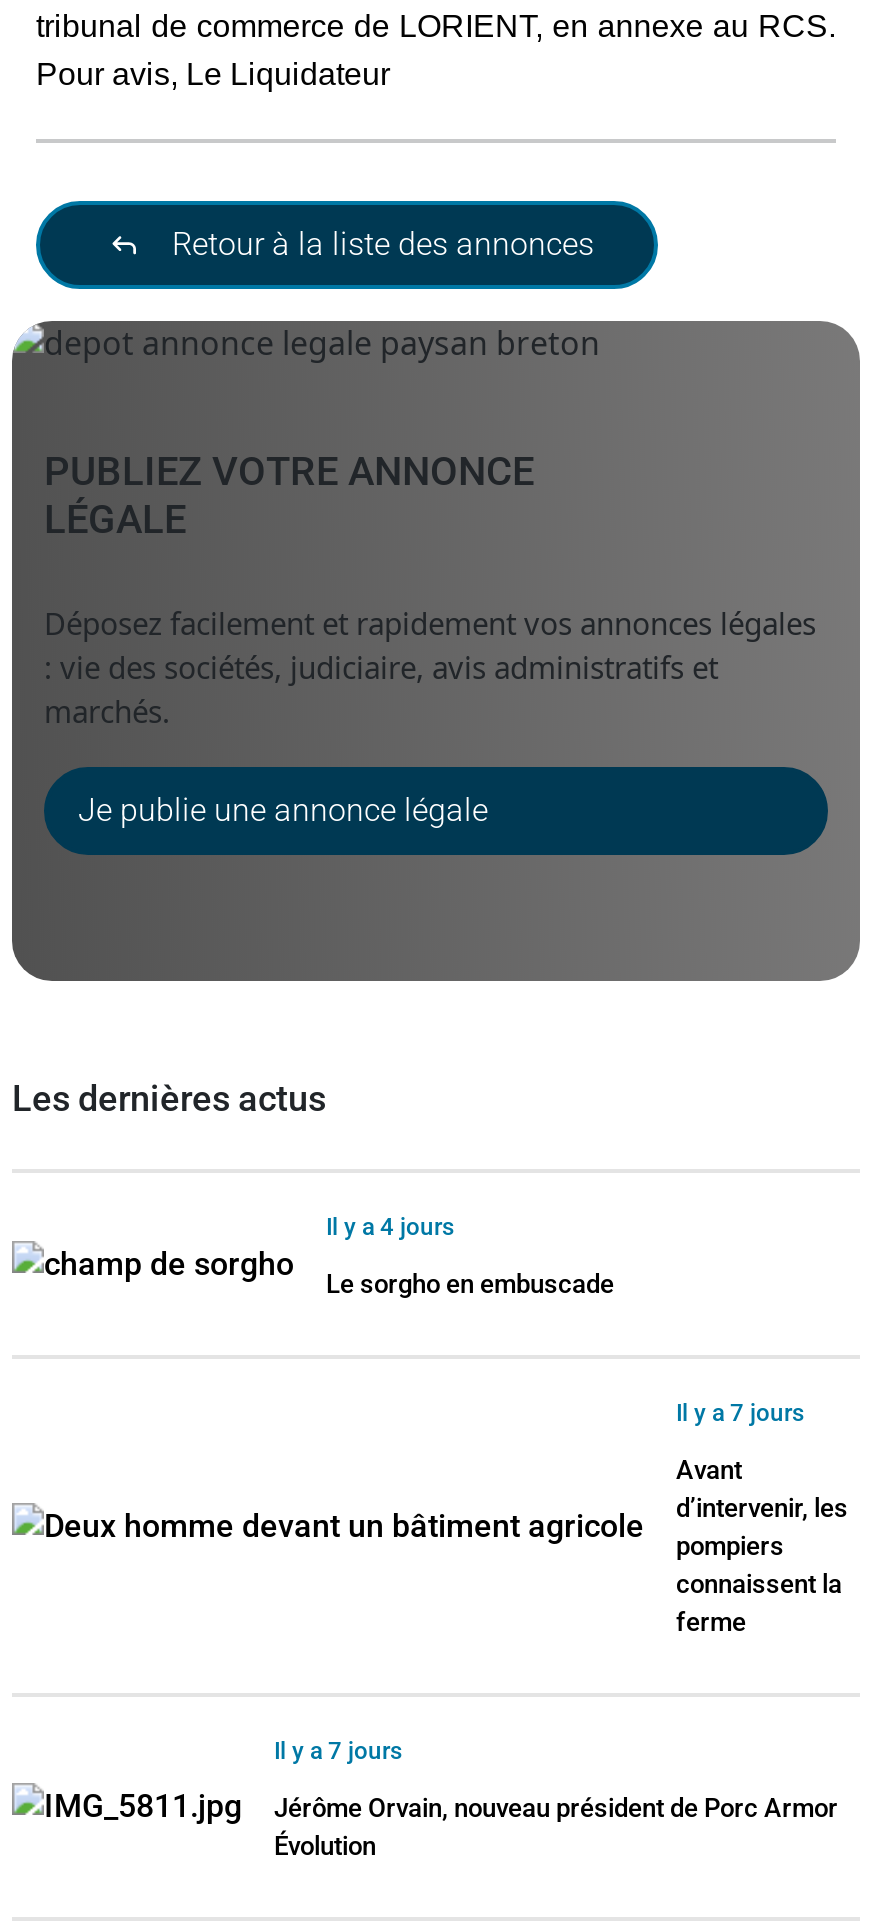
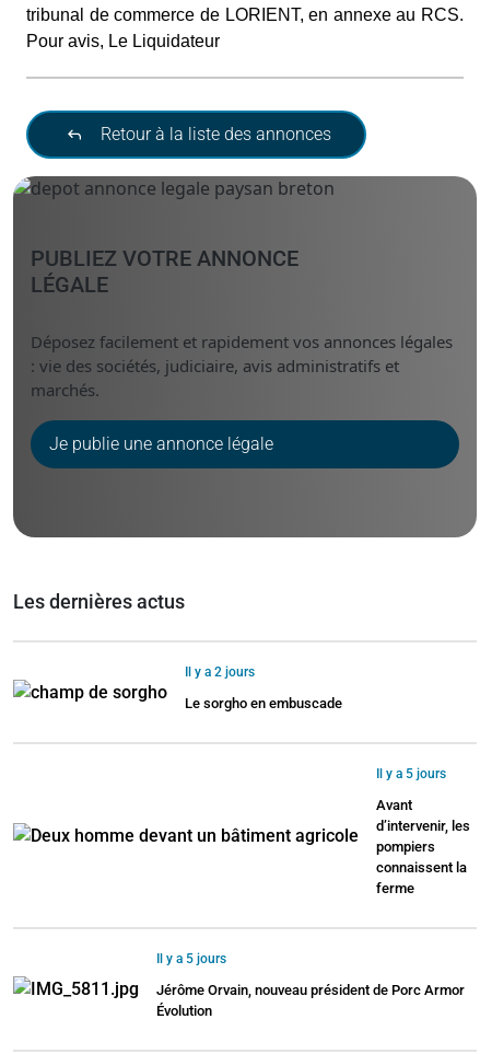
- Il y a 4 jours
+ Il y a 2 jours

- Il y a 7 jours
+ Il y a 5 jours

- Il y a 7 jours
+ Il y a 5 jours
